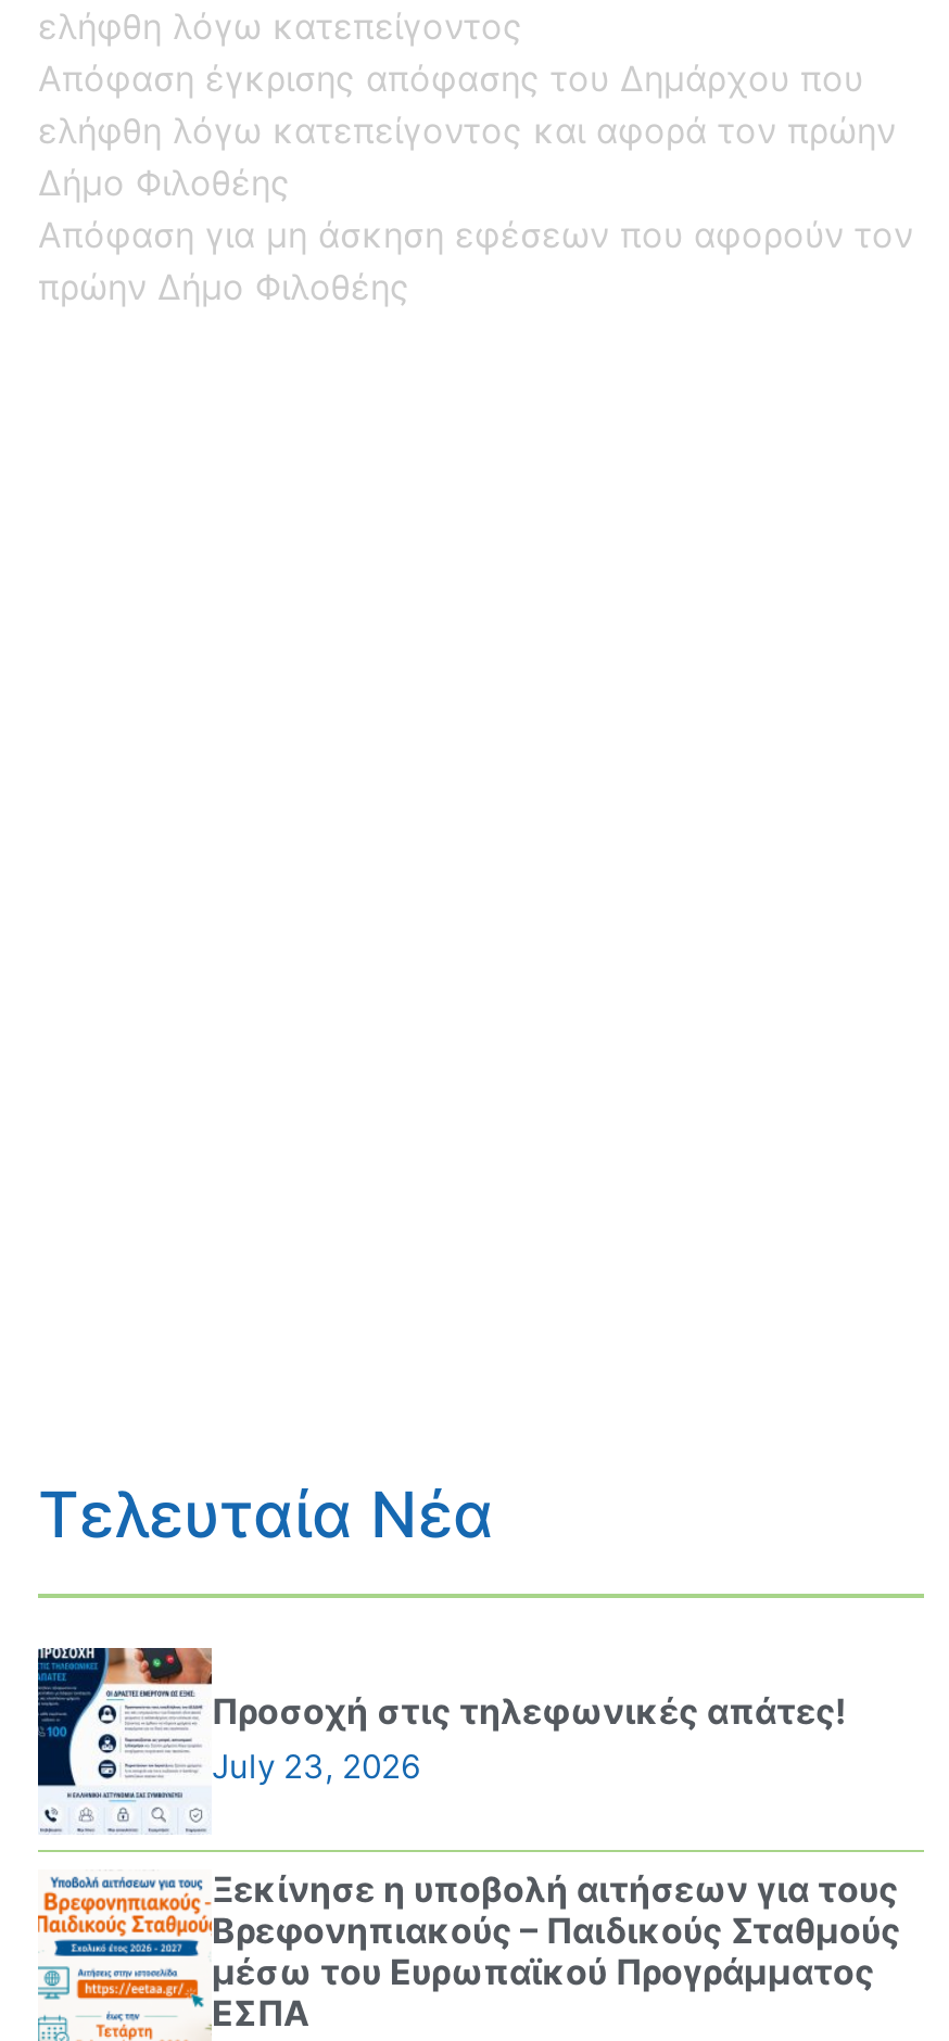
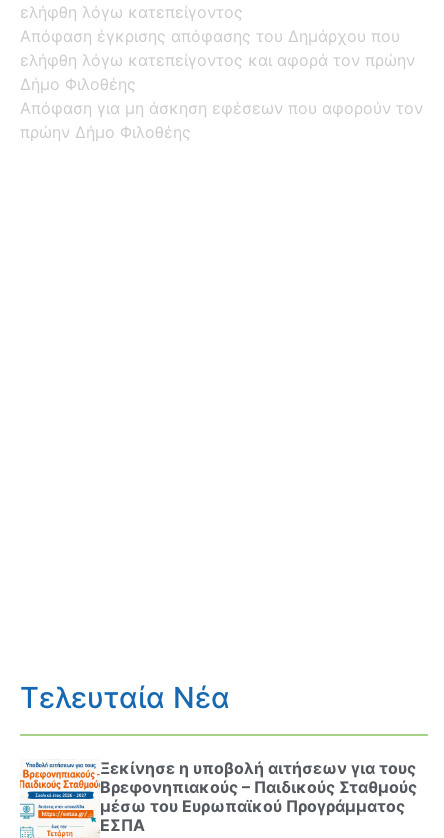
- [image]
- Προσοχή στις τηλεφωνικές απάτες!
- July 23, 2026
